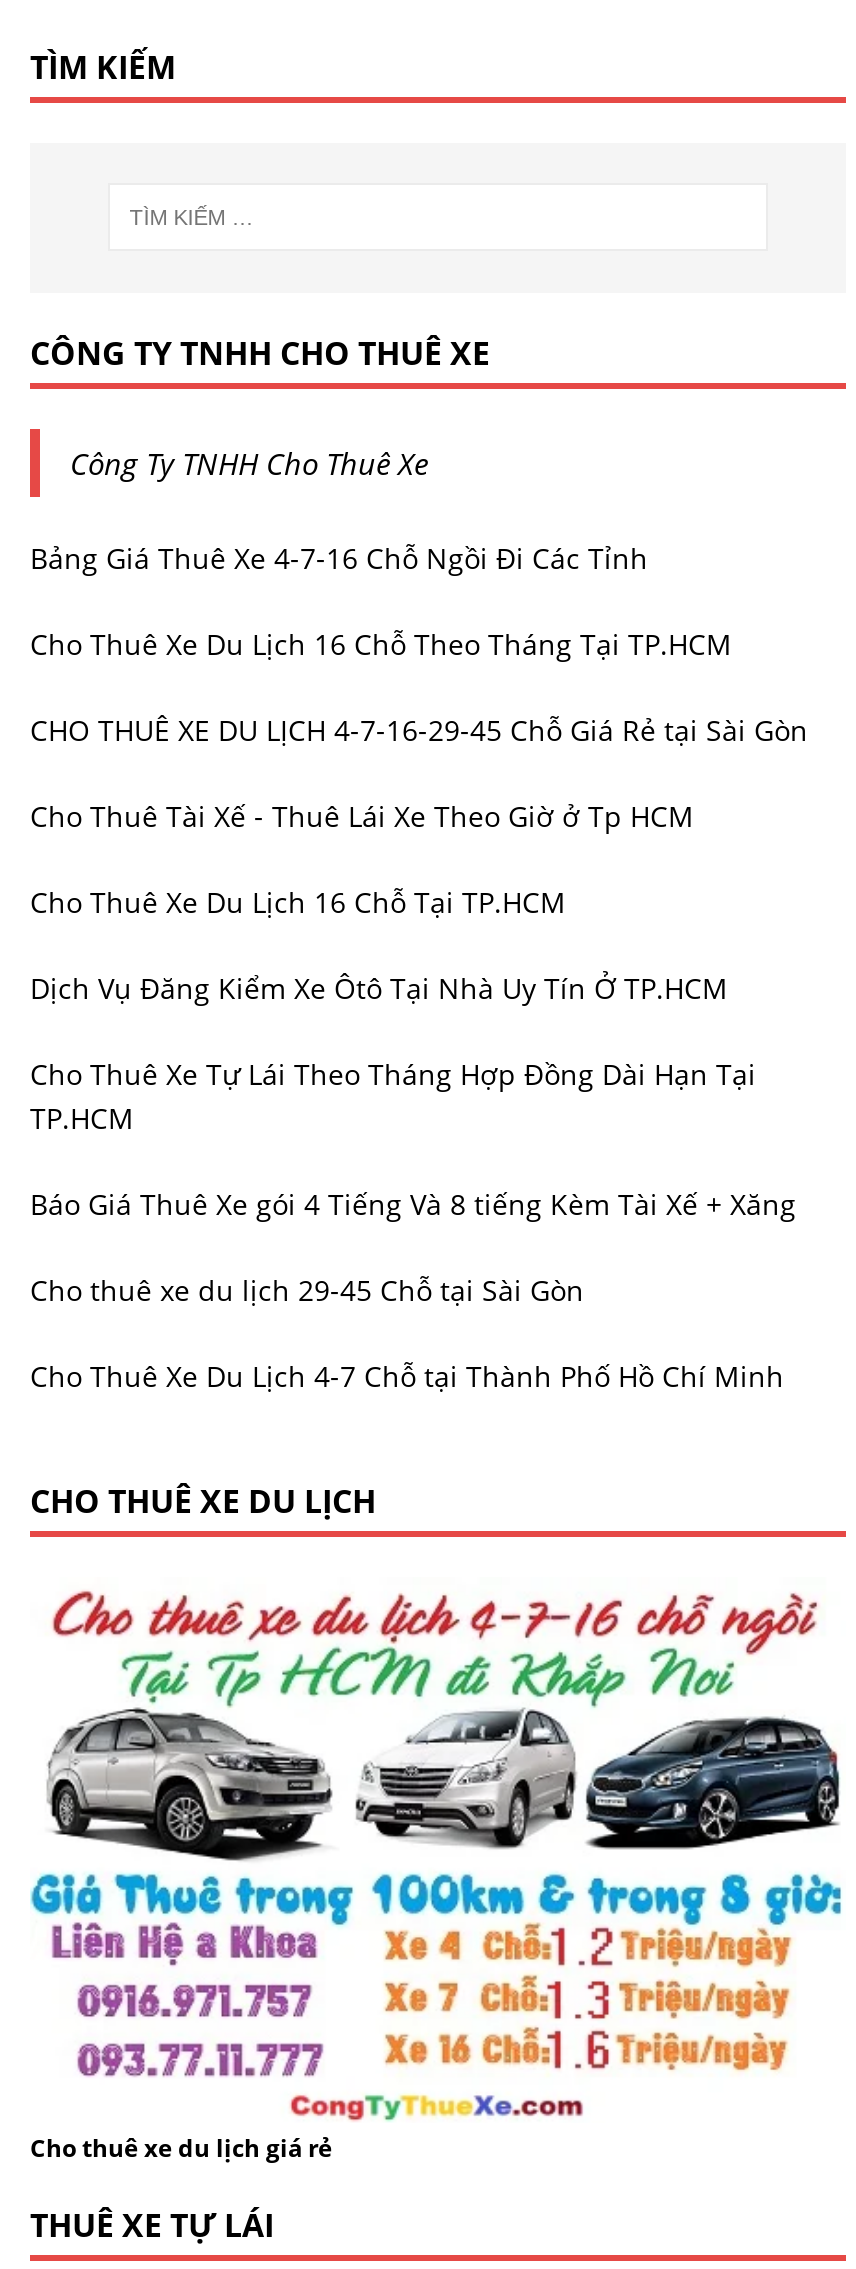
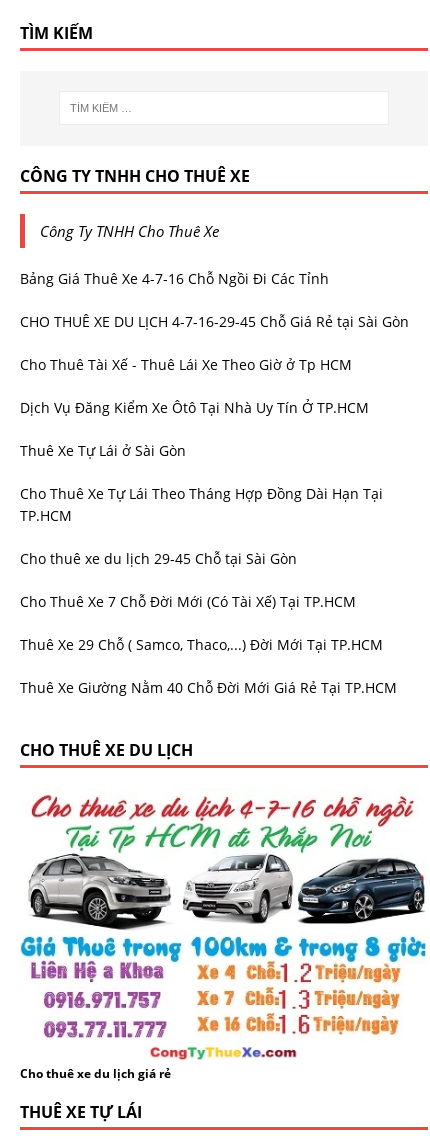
- Cho Thuê Xe Du Lịch 16 Chỗ Theo Tháng Tại TP.HCM

moved up: CHO THUÊ XE DU LỊCH 4-7-16-29-45 Chỗ Giá Rẻ tại Sài Gòn | Cho Thuê Tài Xế - Thuê Lái Xe Theo Giờ ở Tp HCM

- Cho Thuê Xe Du Lịch 16 Chỗ Tại TP.HCM

moved up: Dịch Vụ Đăng Kiểm Xe Ôtô Tại Nhà Uy Tín Ở TP.HCM

+ Thuê Xe Tự Lái ở Sài Gòn

moved up: Cho Thuê Xe Tự Lái Theo Tháng Hợp Đồng Dài Hạn Tại | TP.HCM

- Báo Giá Thuê Xe gói 4 Tiếng Và 8 tiếng Kèm Tài Xế + Xăng

moved up: Cho thuê xe du lịch 29-45 Chỗ tại Sài Gòn

- Cho Thuê Xe Du Lịch 4-7 Chỗ tại Thành Phố Hồ Chí Minh
+ Cho Thuê Xe 7 Chỗ Đời Mới (Có Tài Xế) Tại TP.HCM
+ Thuê Xe 29 Chỗ ( Samco, Thaco,...) Đời Mới Tại TP.HCM
+ Thuê Xe Giường Nằm 40 Chỗ Đời Mới Giá Rẻ Tại TP.HCM
